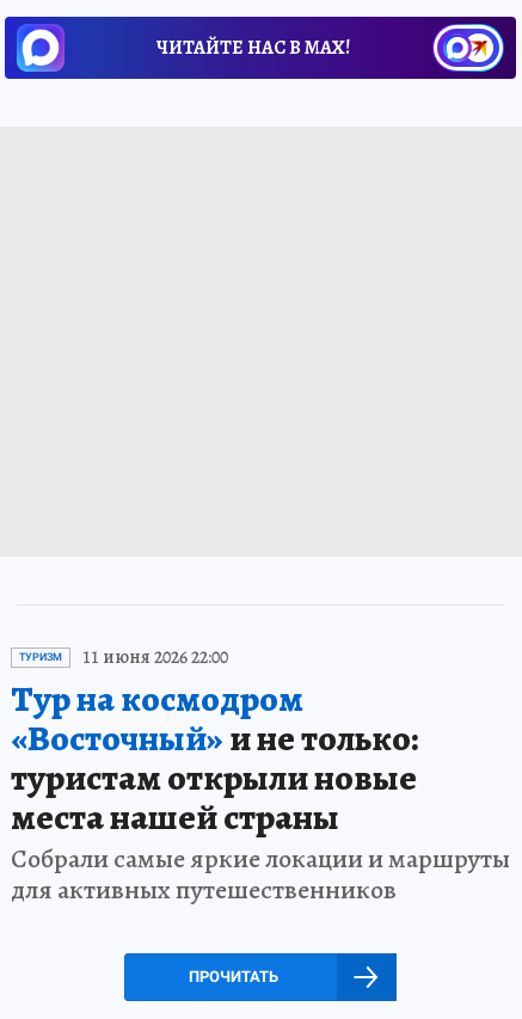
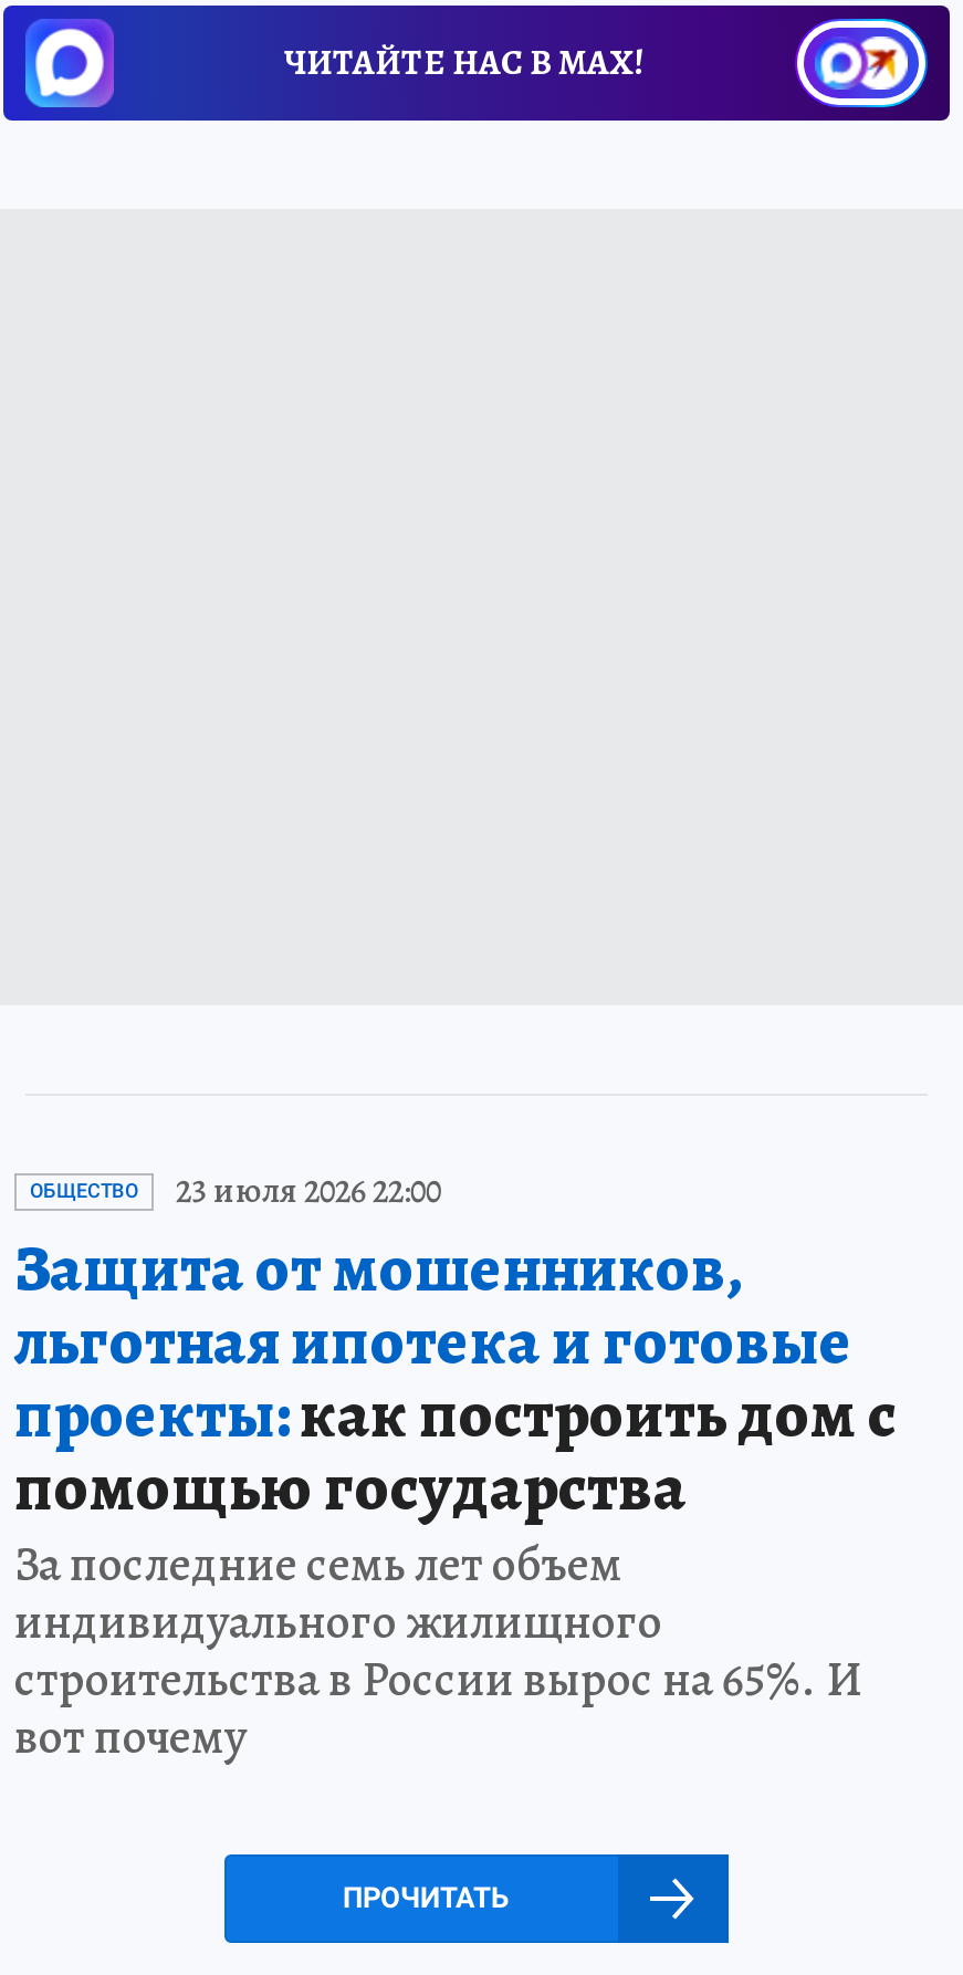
- ТУРИЗМ
- 11 июня 2026 22:00
- Тур на космодром
- «Восточный»и не только:
- туристам открыли новые
- места нашей страны
- Собрали самые яркие локации и маршруты
- для активных путешественников
+ ОБЩЕСТВО
+ 23 июля 2026 22:00
+ Защита от мошенников,
+ льготная ипотека и готовые
+ проекты:как построить дом с
+ помощью государства
+ За последние семь лет объем
+ индивидуального жилищного
+ строительства в России вырос на 65%. И
+ вот почему
